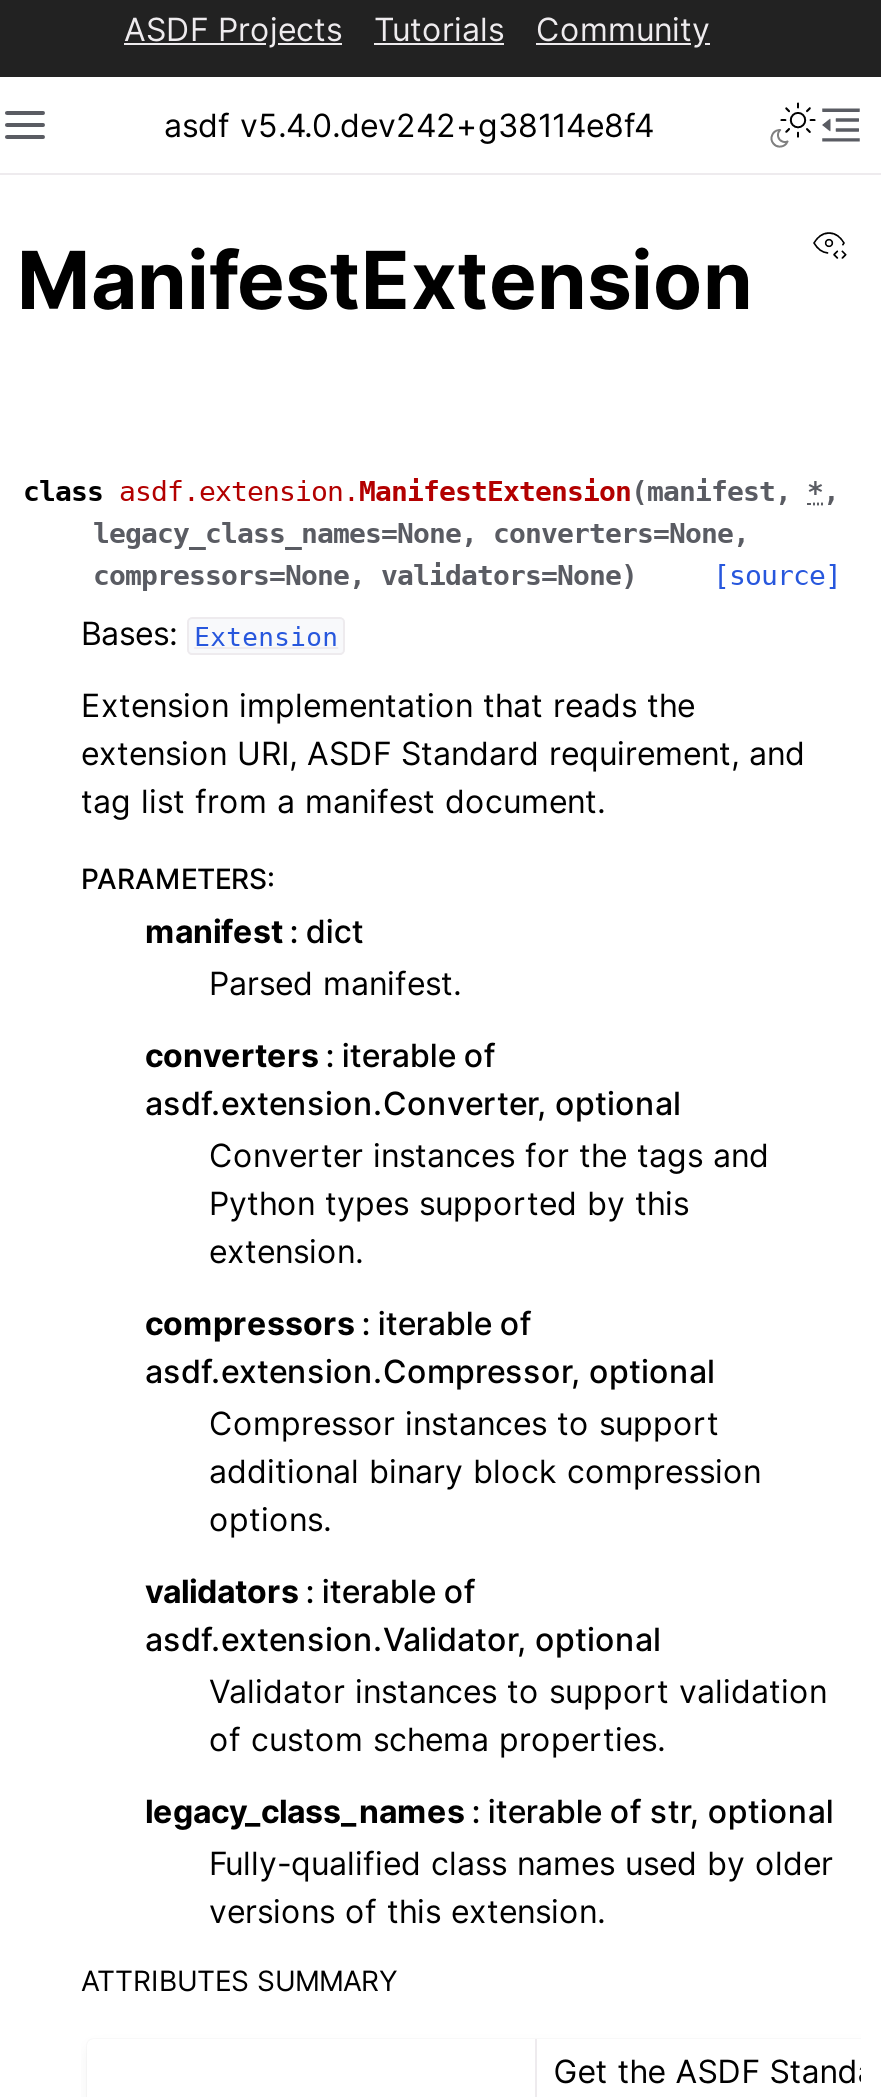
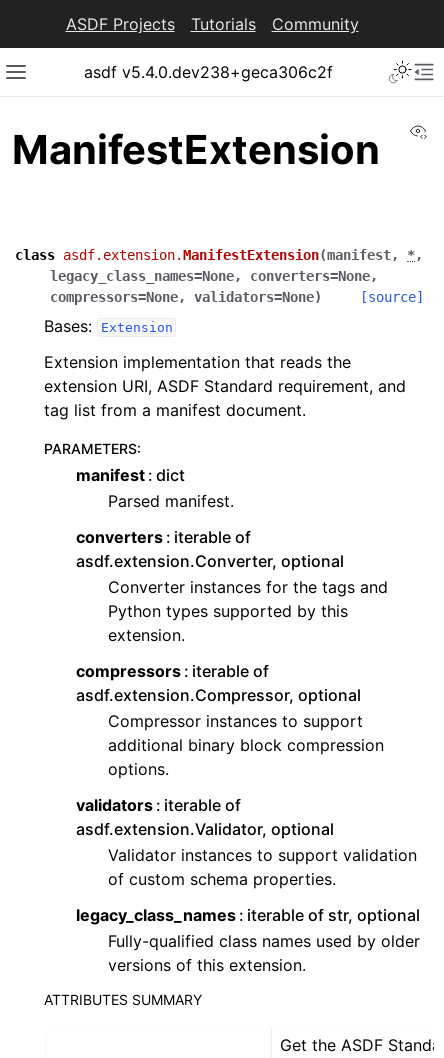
- asdf v5.4.0.dev242+g38114e8f4
+ asdf v5.4.0.dev238+geca306c2f
